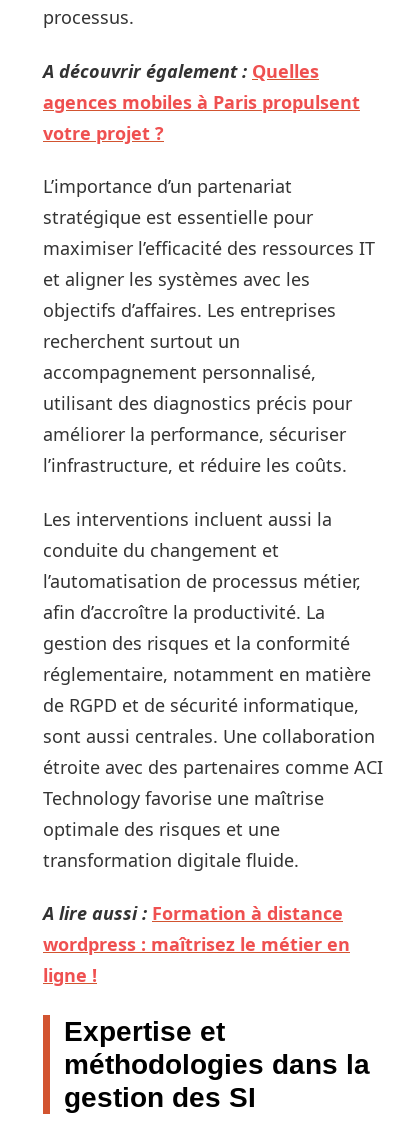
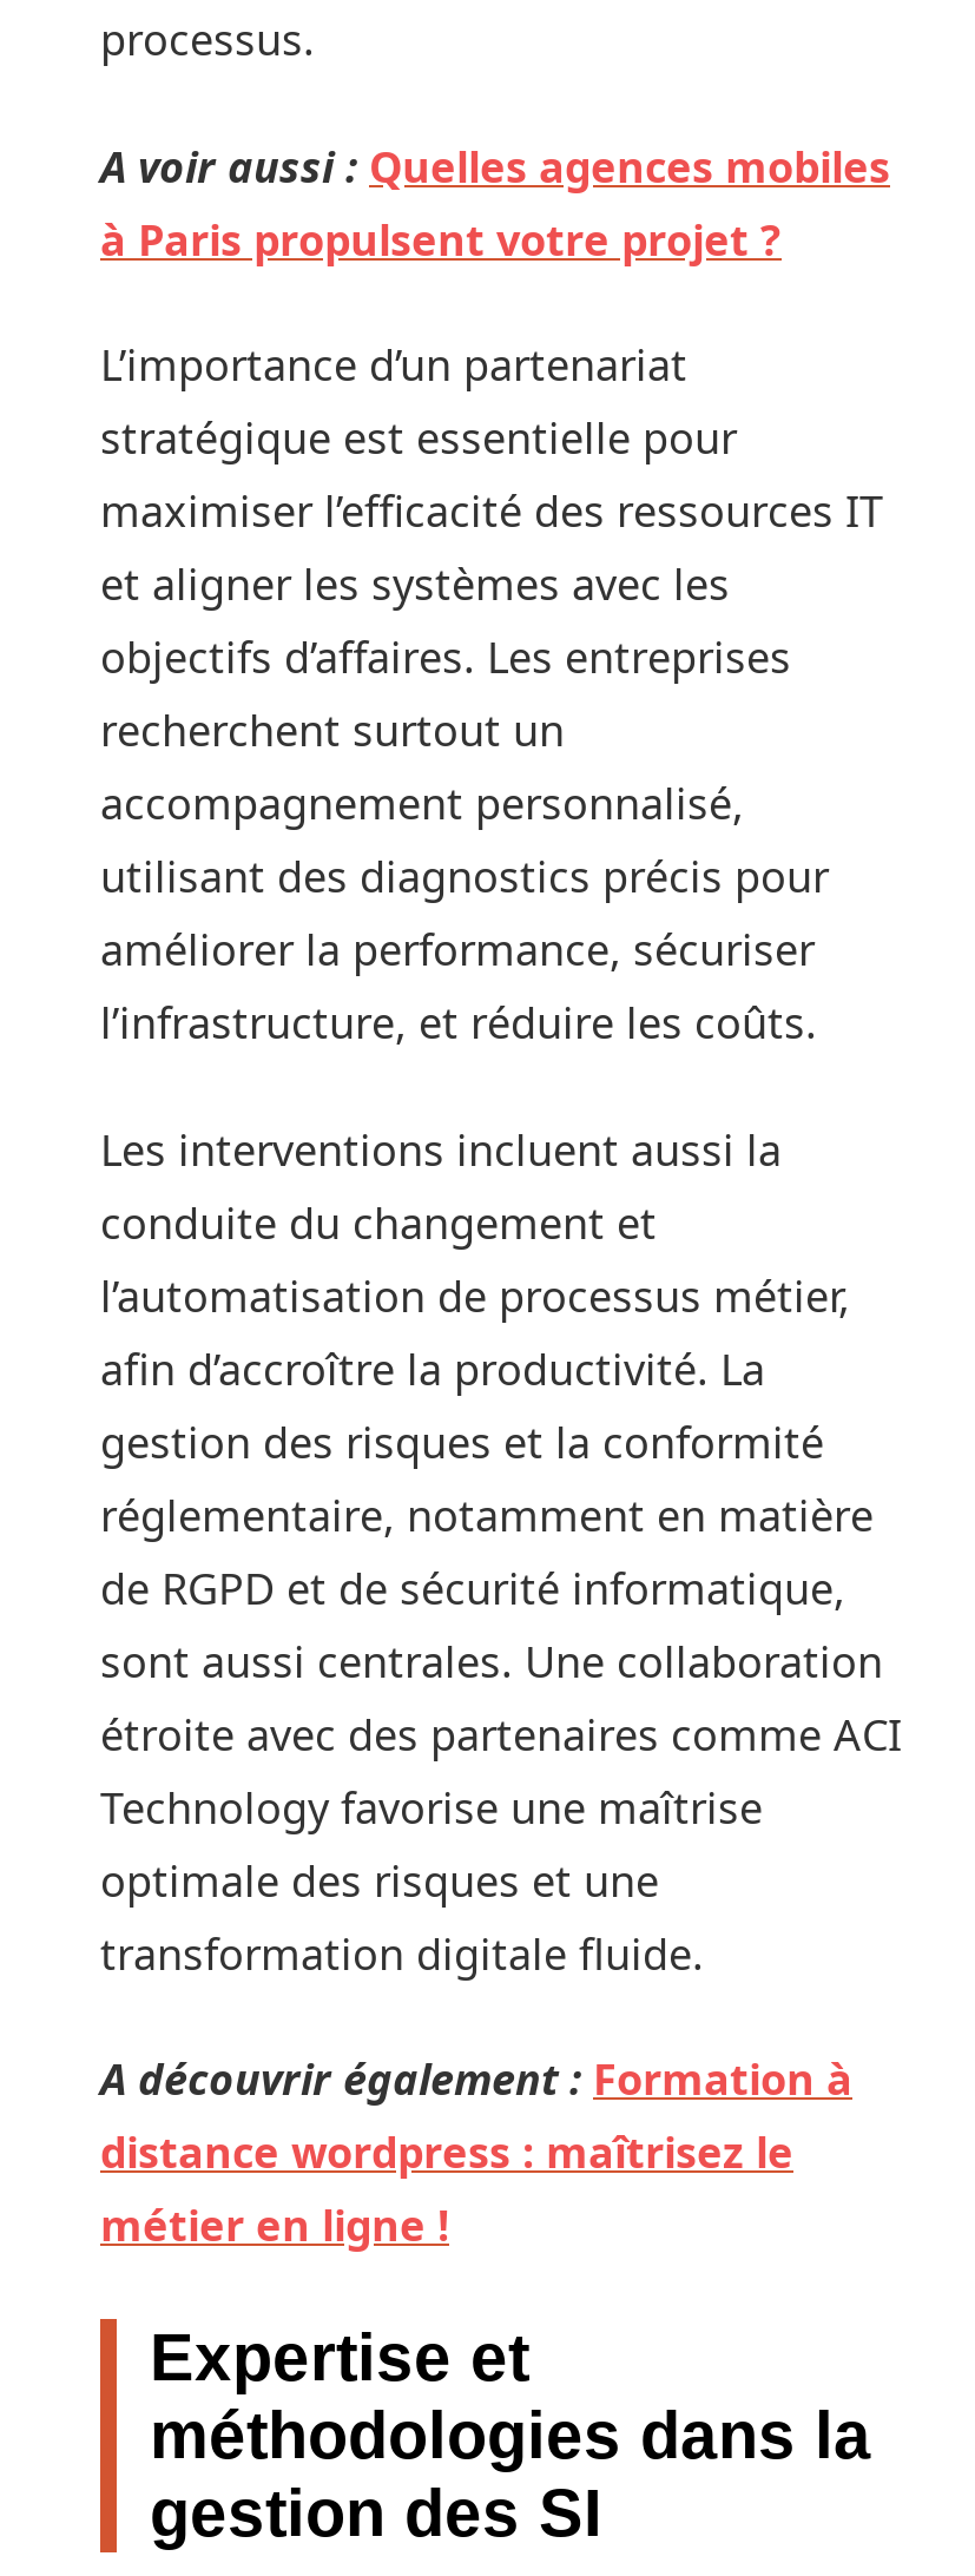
- A découvrir également : Quelles
- agences mobiles à Paris propulsent
- votre projet ?
+ A voir aussi : Quelles agences mobiles
+ à Paris propulsent votre projet ?

- A lire aussi : Formation à distance
- wordpress : maîtrisez le métier en
- ligne !
+ A découvrir également : Formation à
+ distance wordpress : maîtrisez le
+ métier en ligne !
